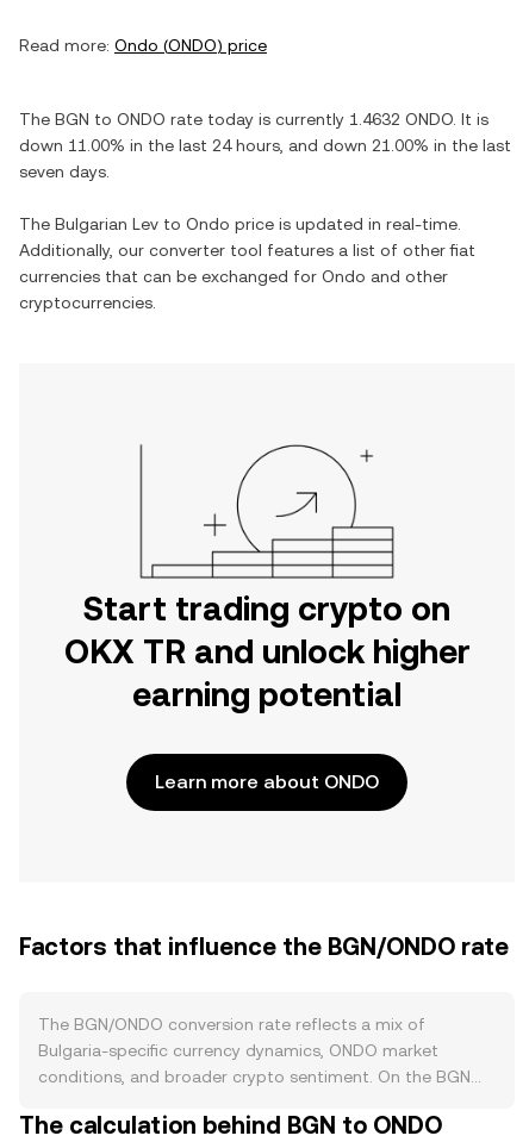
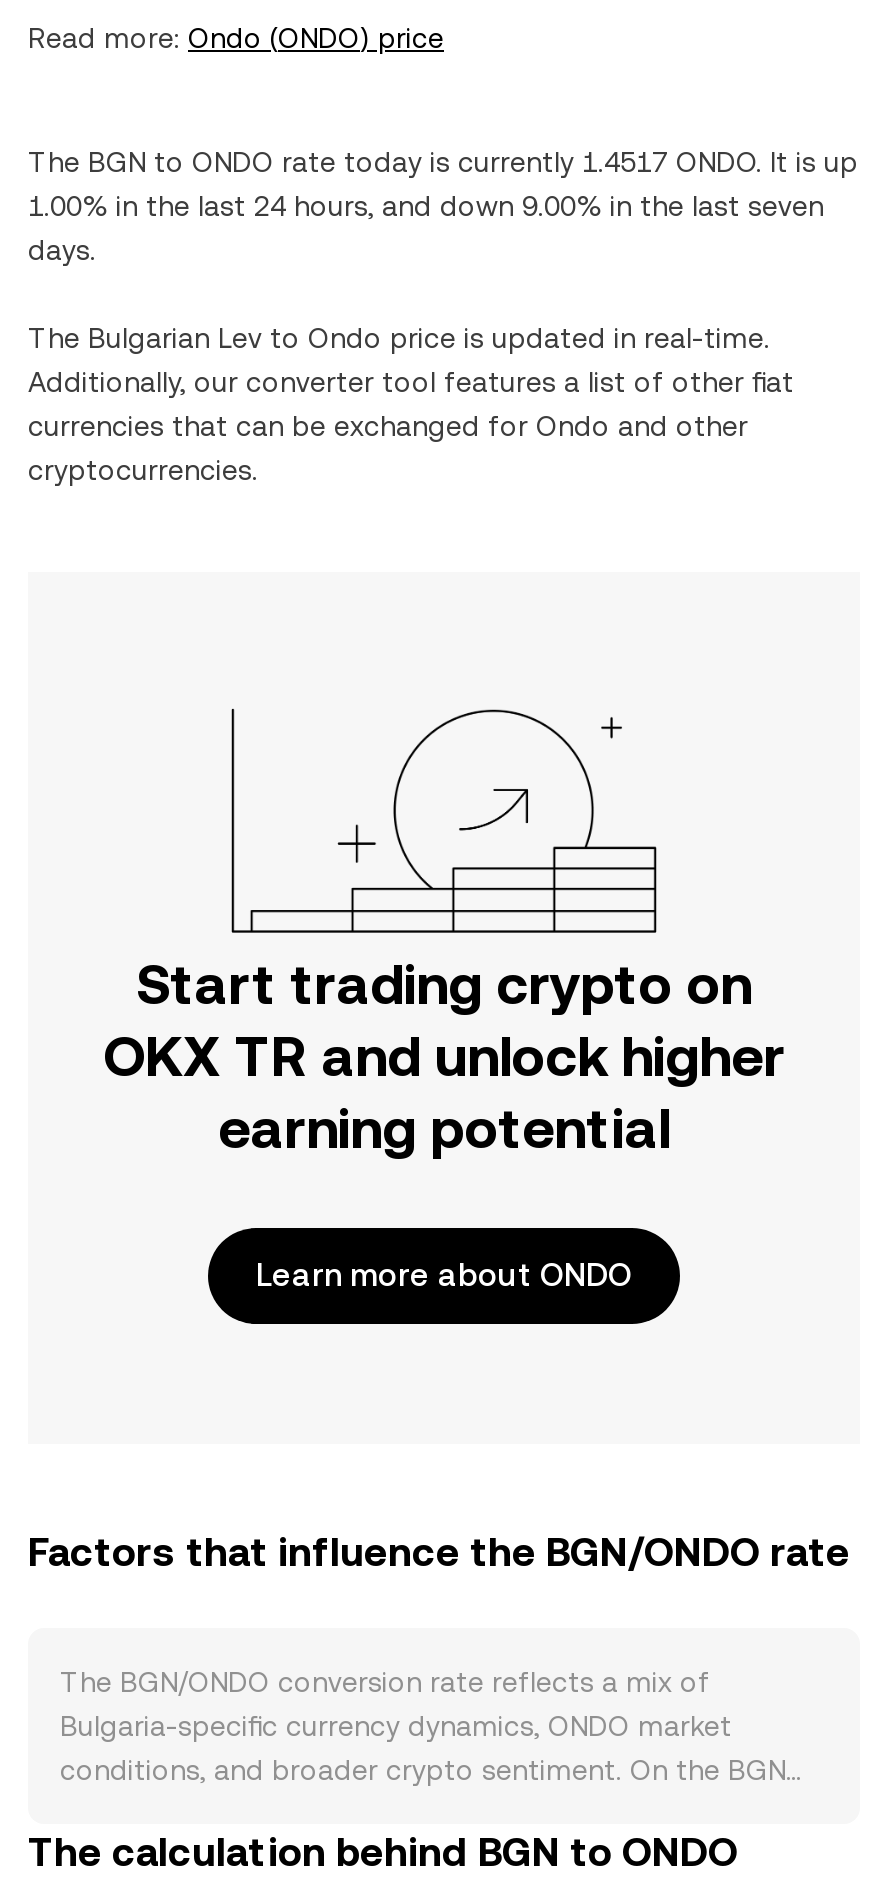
- The BGN to ONDO rate today is currently 1.4632 ONDO. It is
- down 11.00% in the last 24 hours, and down 21.00% in the last
- seven days.
+ The BGN to ONDO rate today is currently 1.4517 ONDO. It is up
+ 1.00% in the last 24 hours, and down 9.00% in the last seven
+ days.
